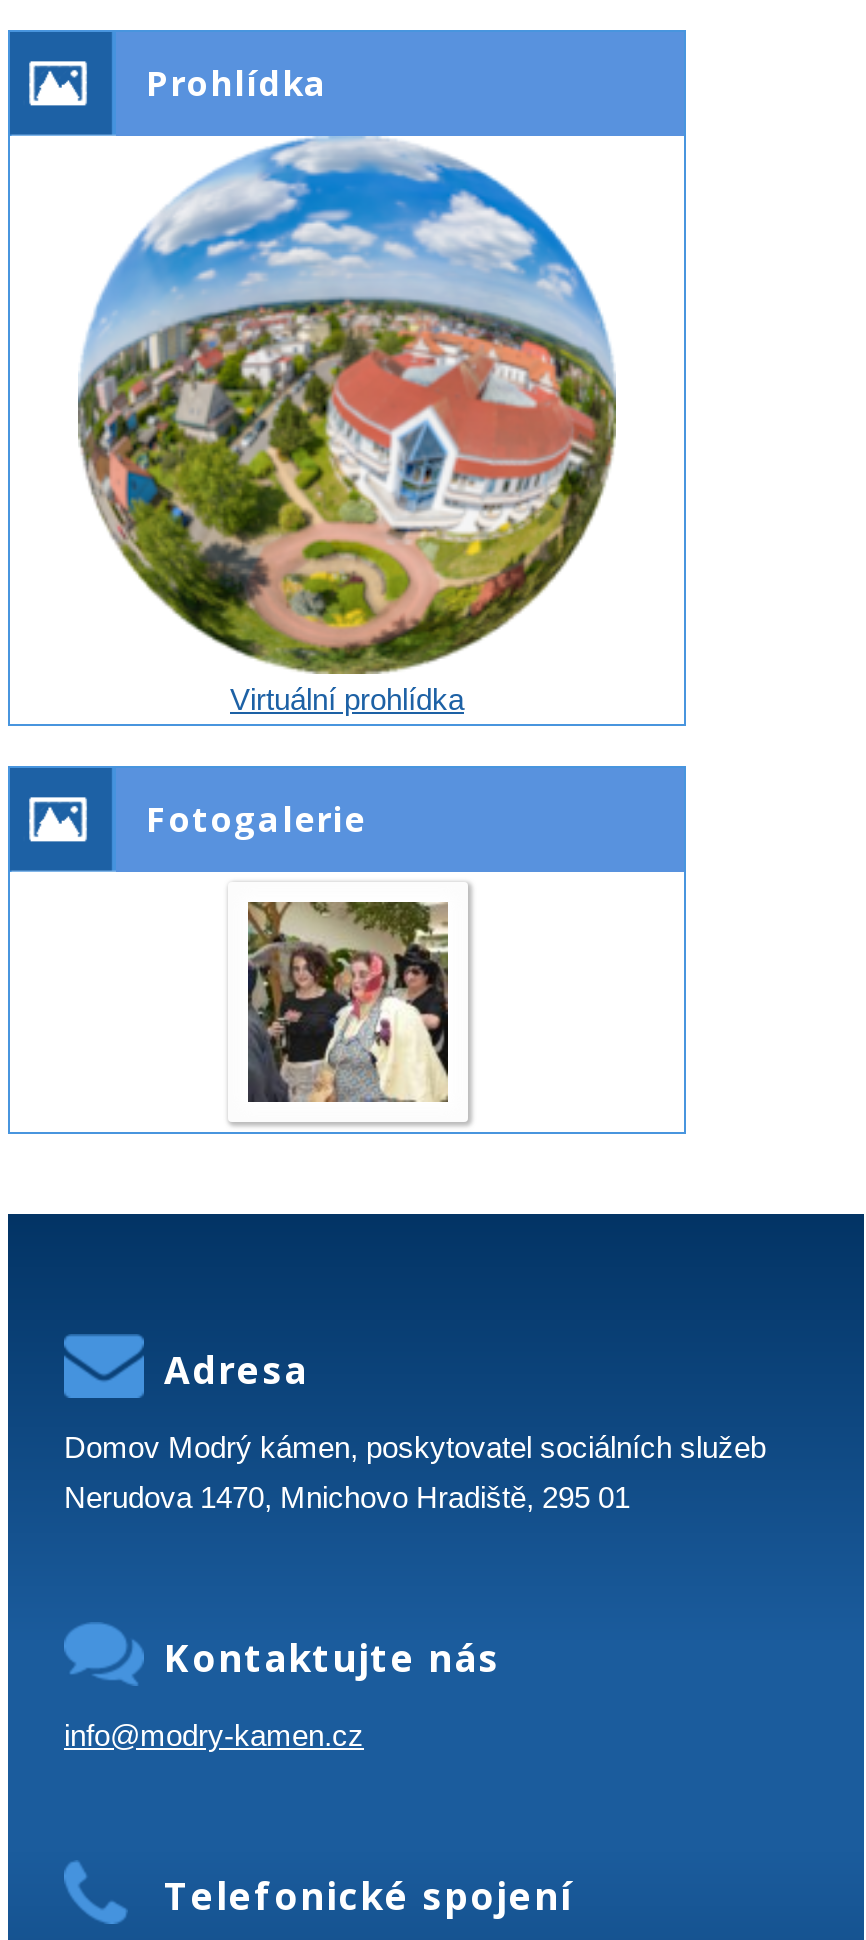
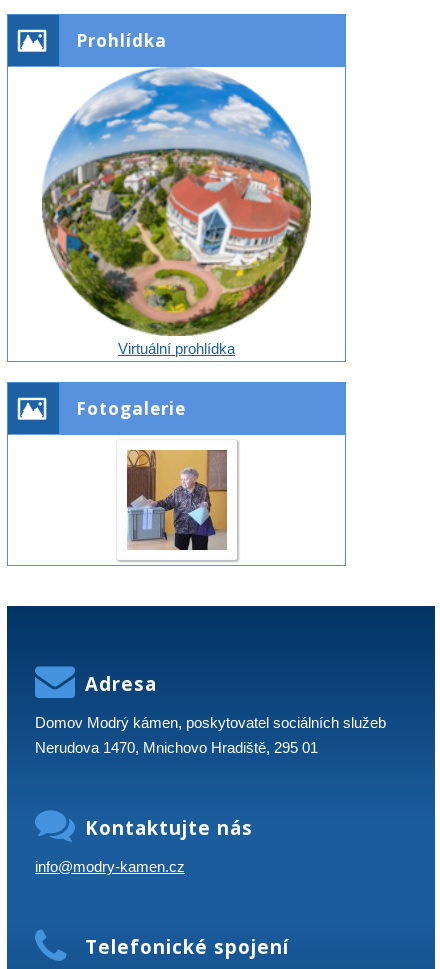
- [image]
+ [image]
